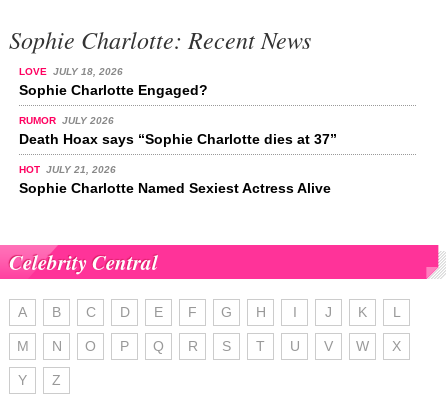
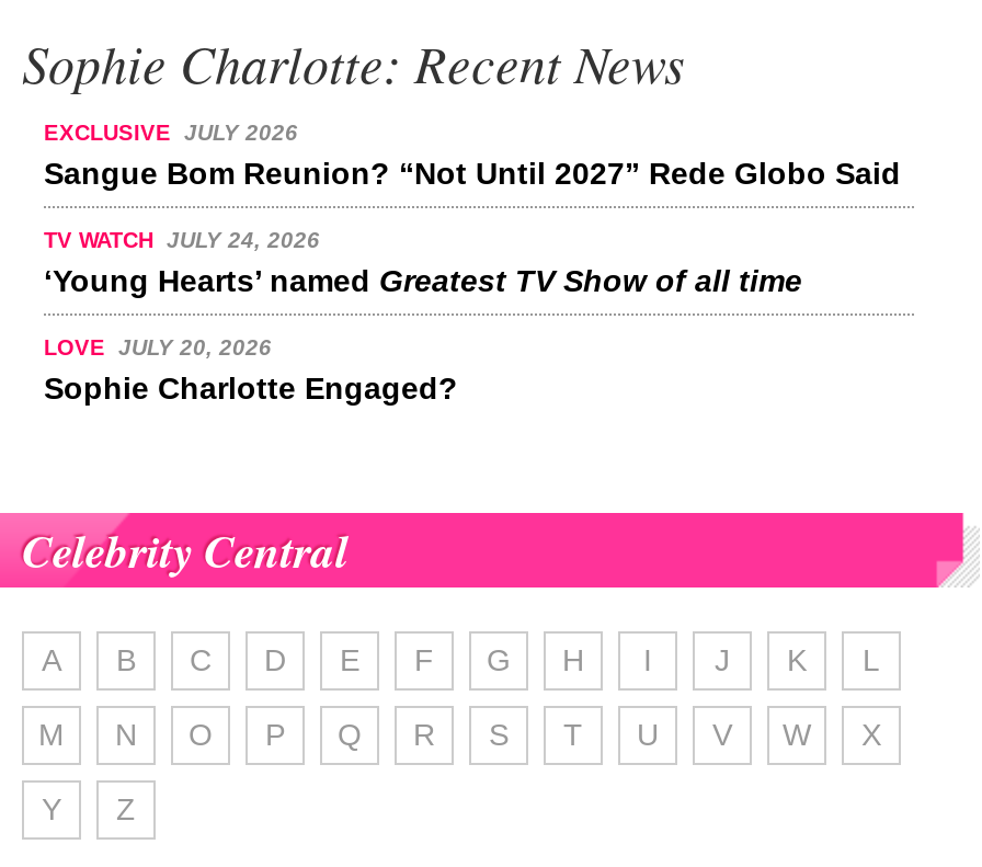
- LOVE JULY 18, 2026
+ EXCLUSIVE JULY 2026
+ Sangue Bom Reunion? “Not Until 2027” Rede Globo Said
+ TV WATCH JULY 24, 2026
+ ‘Young Hearts’ named Greatest TV Show of all time
+ LOVE JULY 20, 2026

moved down: Sophie Charlotte Engaged?

- RUMOR JULY 2026
- Death Hoax says “Sophie Charlotte dies at 37”
- HOT JULY 21, 2026
- Sophie Charlotte Named Sexiest Actress Alive
